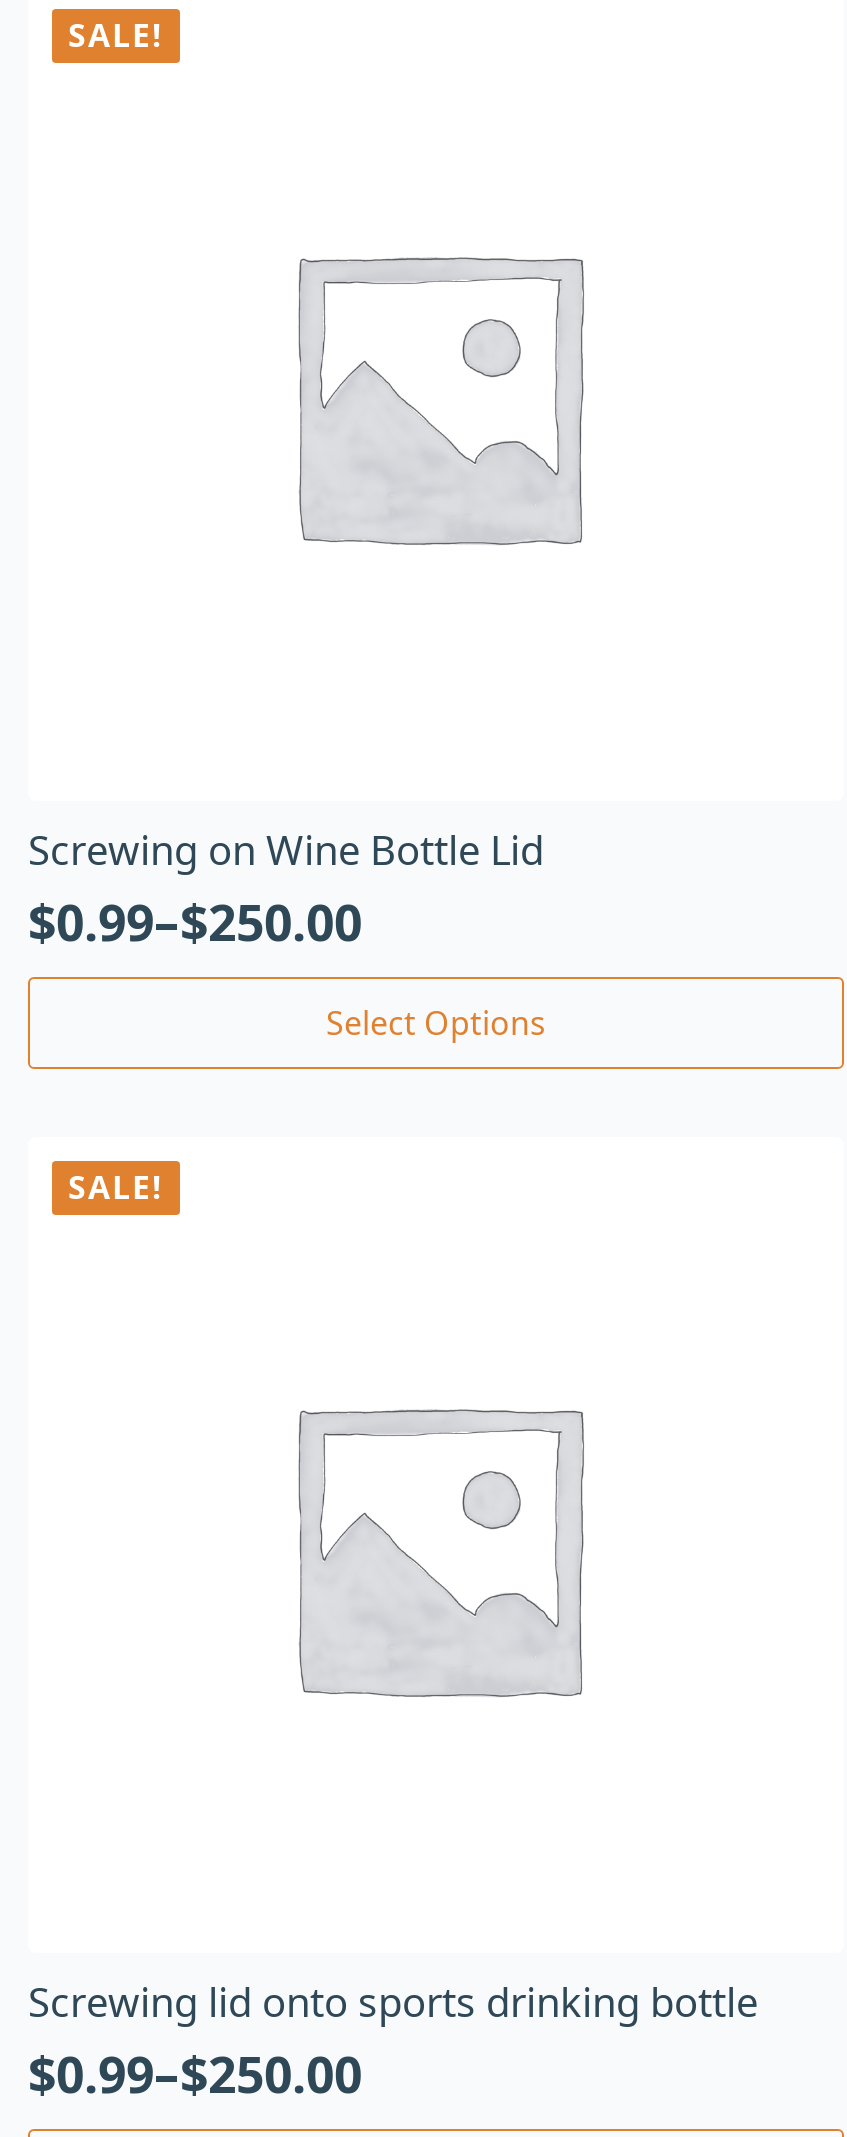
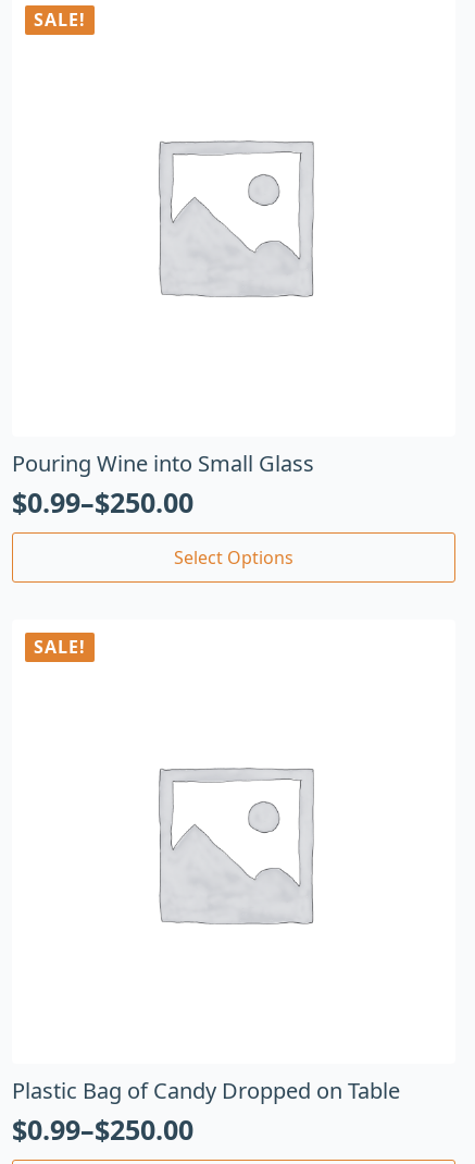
- Screwing on Wine Bottle Lid
+ Pouring Wine into Small Glass

- Screwing lid onto sports drinking bottle
+ Plastic Bag of Candy Dropped on Table
